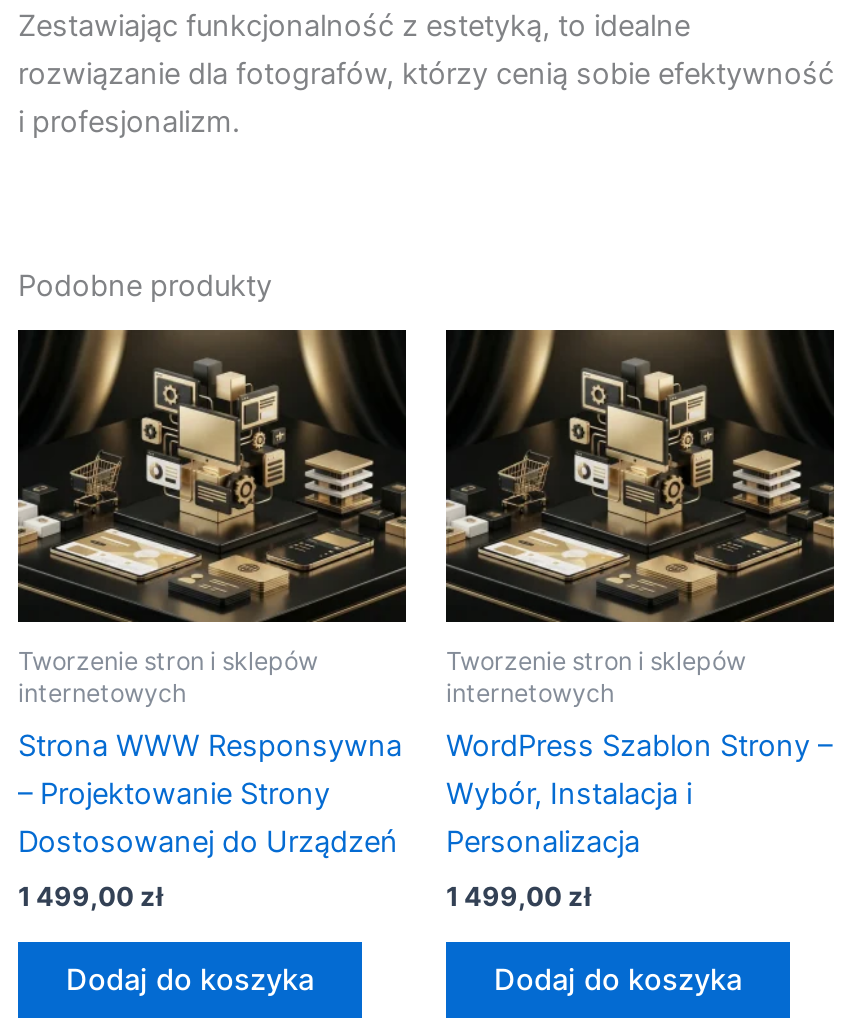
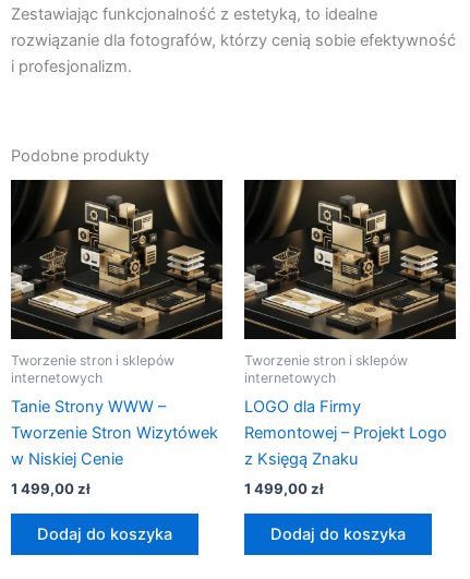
- Strona WWW Responsywna
- – Projektowanie Strony
- Dostosowanej do Urządzeń
+ Tanie Strony WWW –
+ Tworzenie Stron Wizytówek
+ w Niskiej Cenie

- WordPress Szablon Strony –
- Wybór, Instalacja i
- Personalizacja
+ LOGO dla Firmy
+ Remontowej – Projekt Logo
+ z Księgą Znaku
